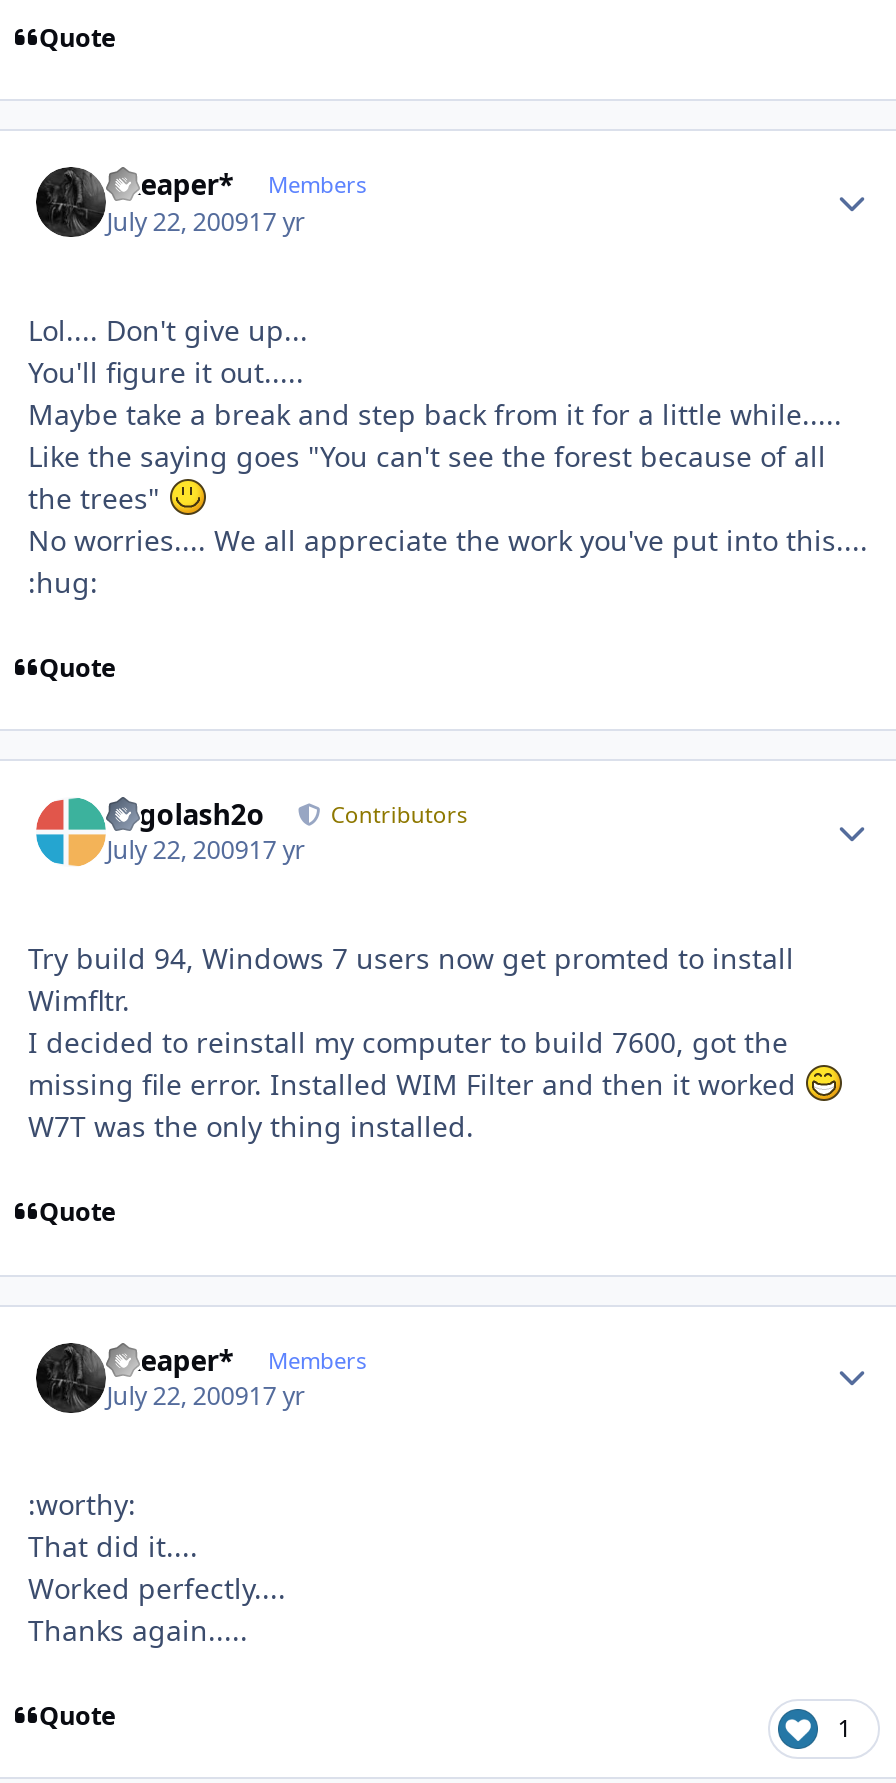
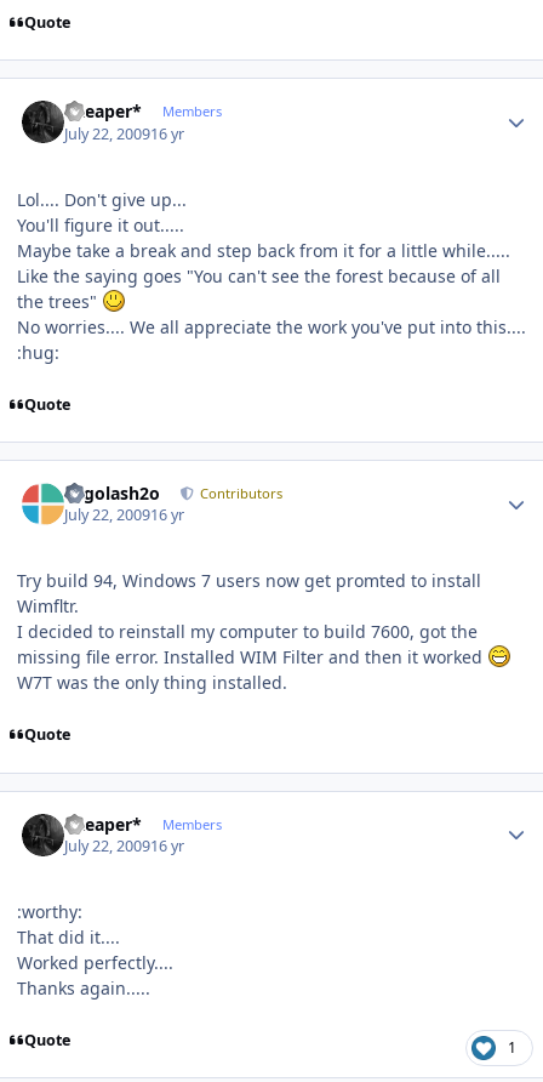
- July 22, 200917 yr
+ July 22, 200916 yr

- July 22, 200917 yr
+ July 22, 200916 yr

- July 22, 200917 yr
+ July 22, 200916 yr
